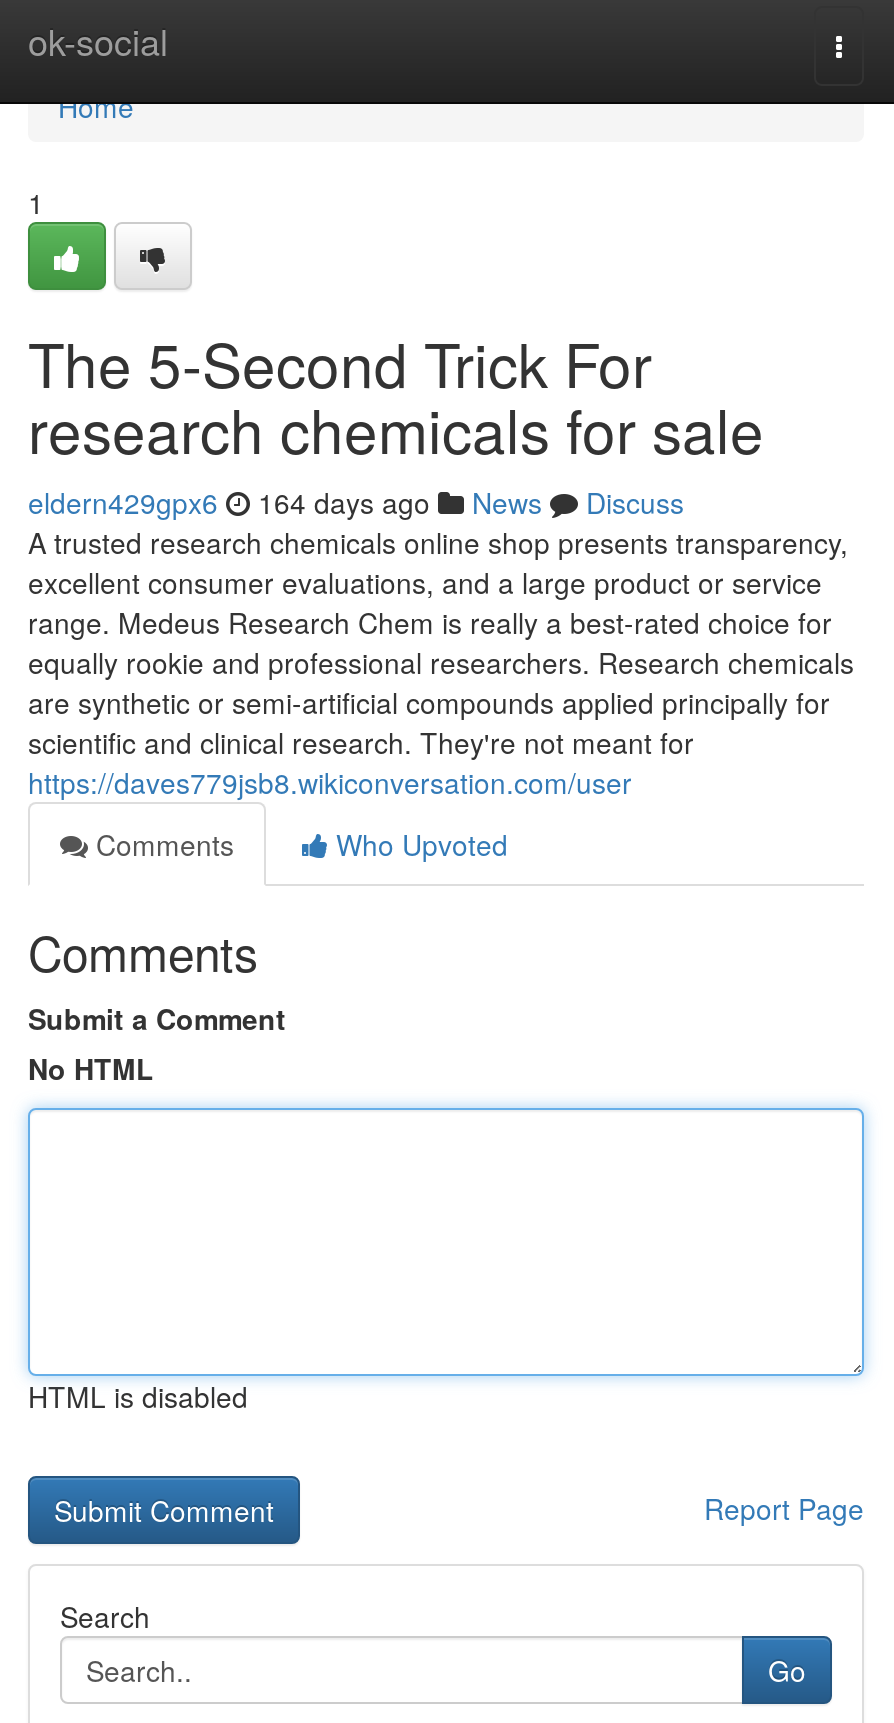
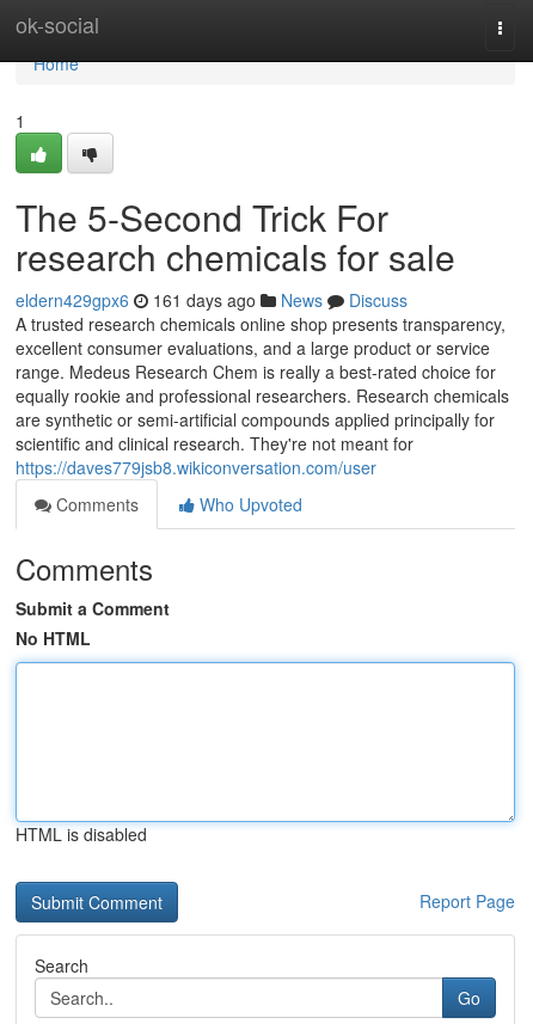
- eldern429gpx6 164 days ago News Discuss
+ eldern429gpx6 161 days ago News Discuss
